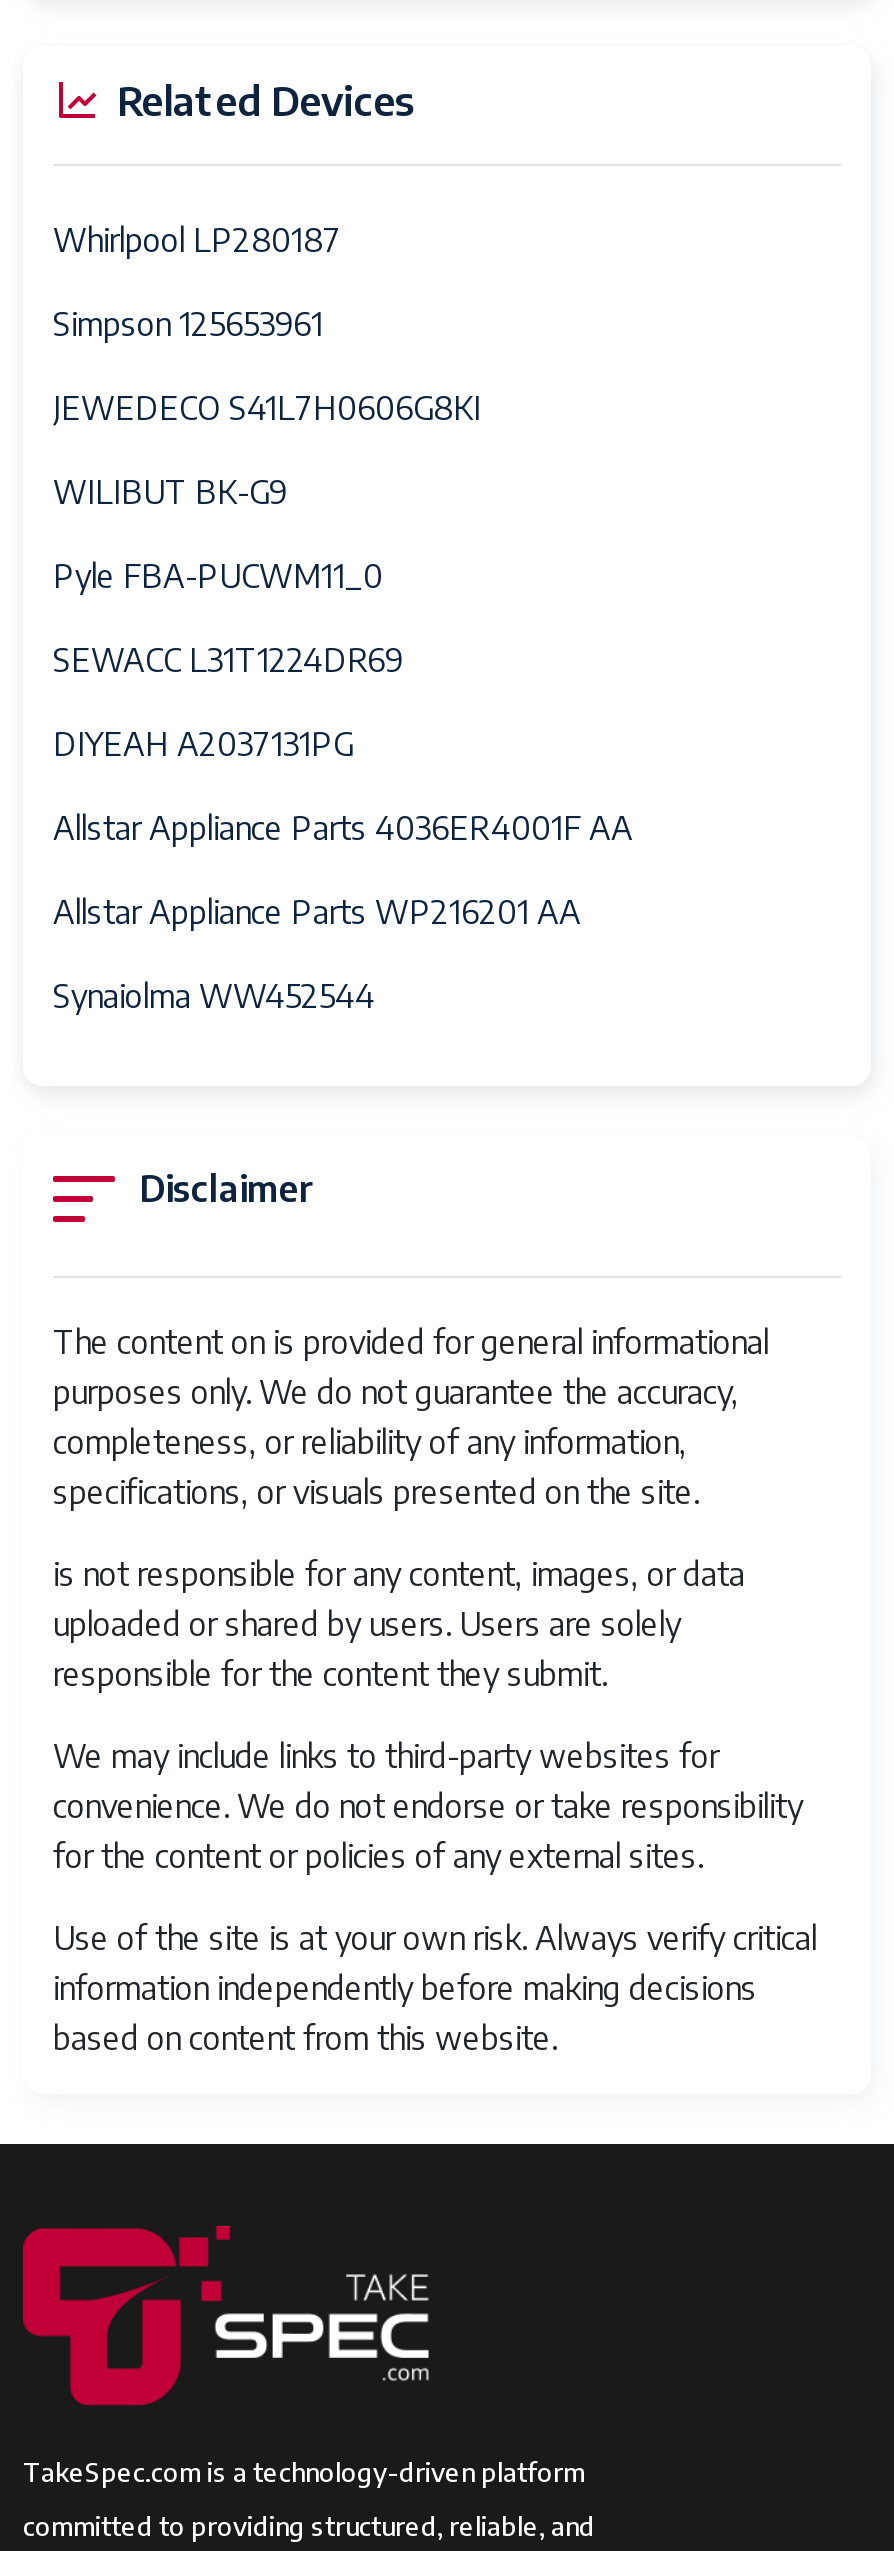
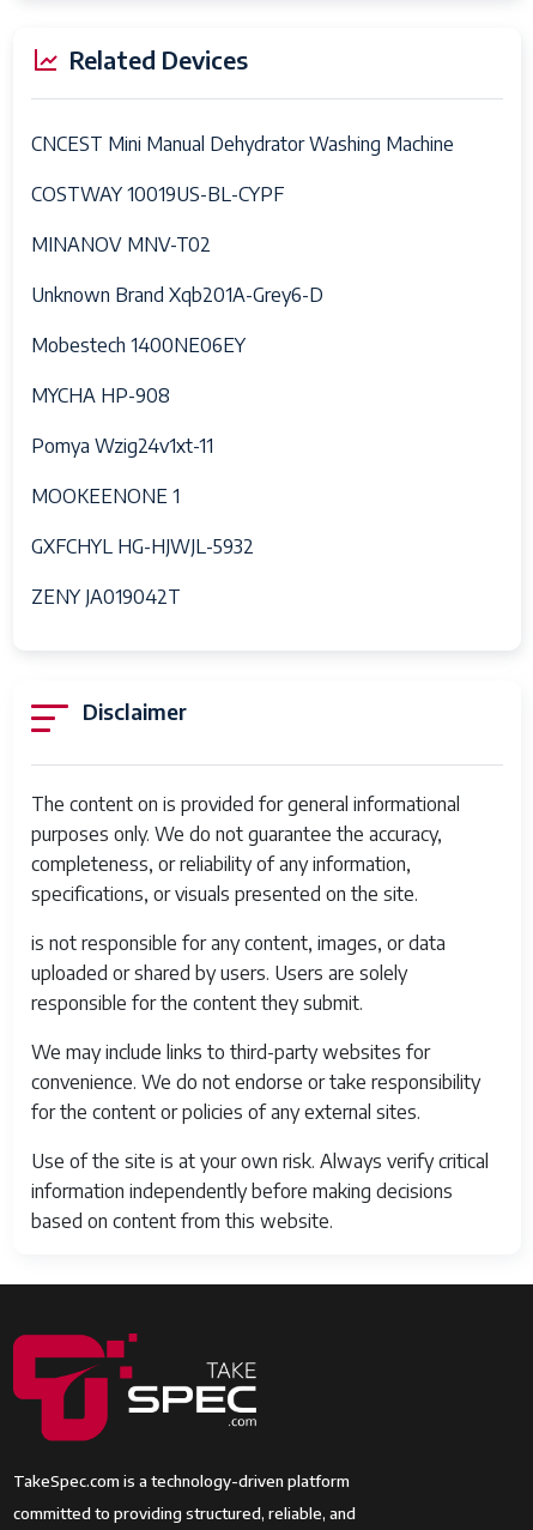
- Whirlpool LP280187
+ CNCEST Mini Manual Dehydrator Washing Machine

- Simpson 125653961
+ COSTWAY 10019US-BL-CYPF

- JEWEDECO S41L7H0606G8KI
+ MINANOV MNV-T02

- WILIBUT BK-G9
+ Unknown Brand Xqb201A-Grey6-D

- Pyle FBA-PUCWM11_0
+ Mobestech 1400NE06EY

- SEWACC L31T1224DR69
+ MYCHA HP-908

- DIYEAH A2037131PG
+ Pomya Wzig24v1xt-11

- Allstar Appliance Parts 4036ER4001F AA
+ MOOKEENONE 1

- Allstar Appliance Parts WP216201 AA
+ GXFCHYL HG-HJWJL-5932

- Synaiolma WW452544
+ ZENY JA019042T
